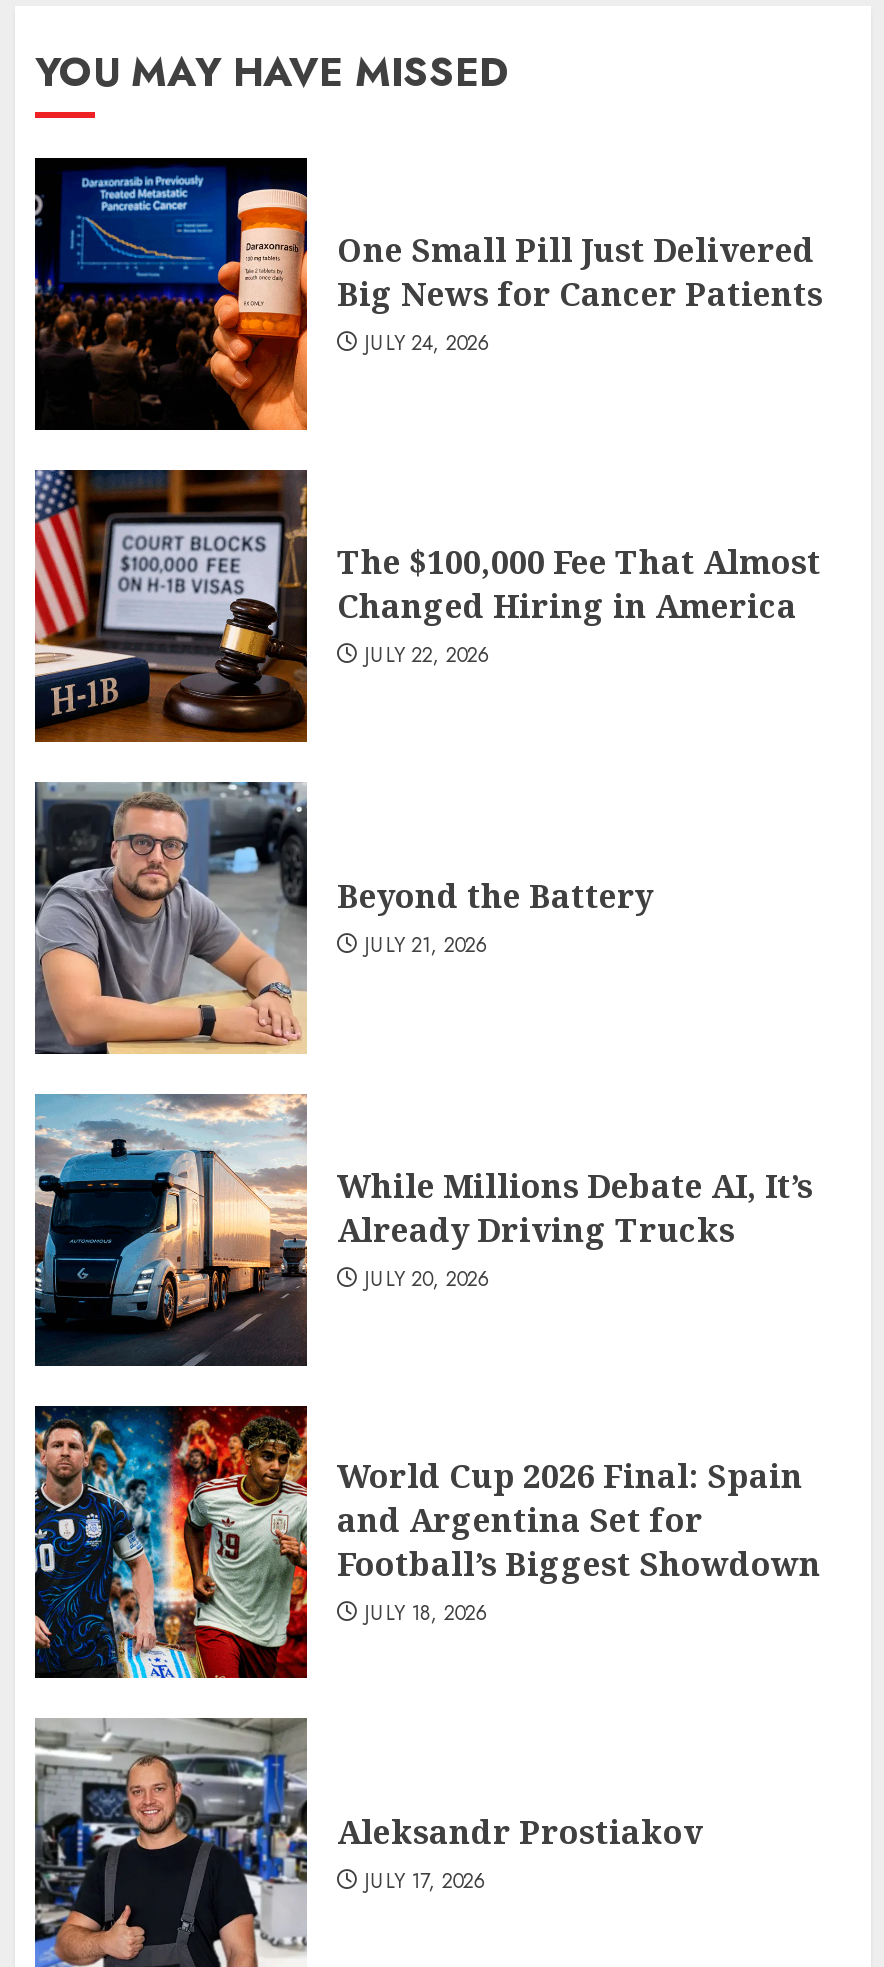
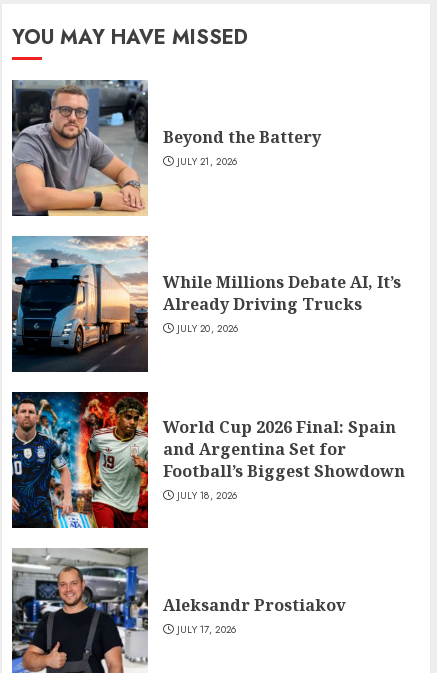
- [image]
- One Small Pill Just Delivered
- Big News for Cancer Patients
- JULY 24, 2026

- [image]
- The $100,000 Fee That Almost
- Changed Hiring in America
- JULY 22, 2026
